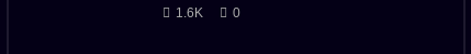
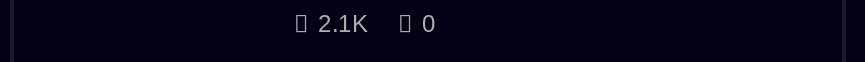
- 1.6K 0
+ 2.1K 0
